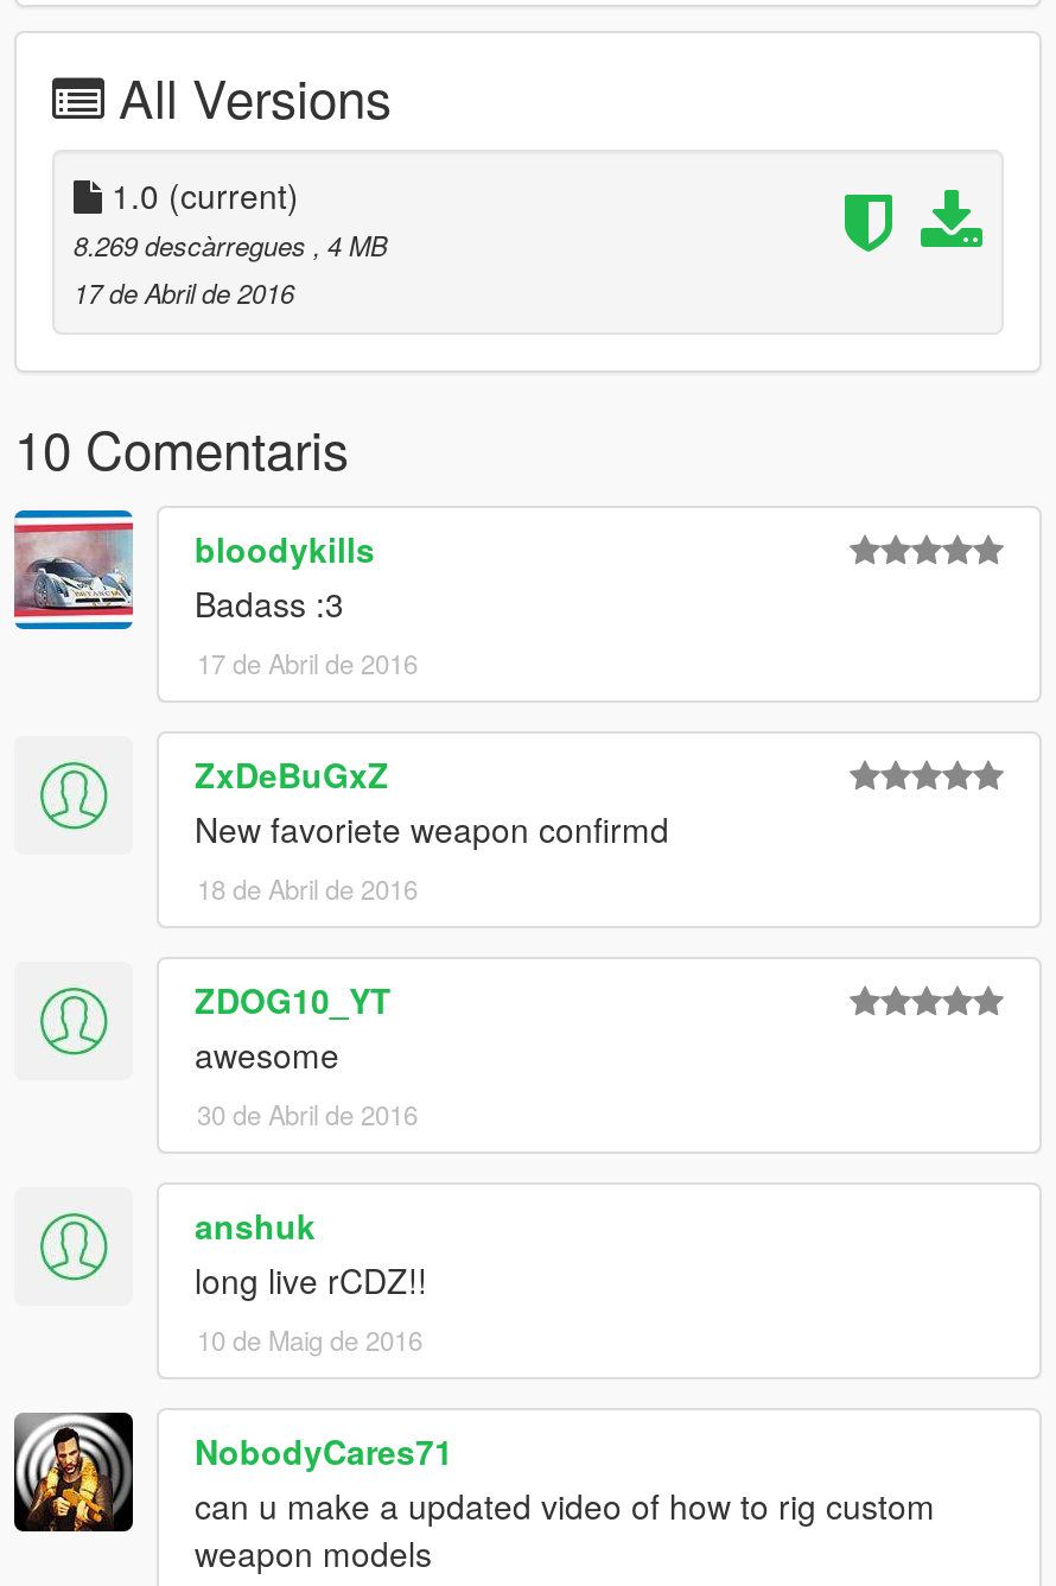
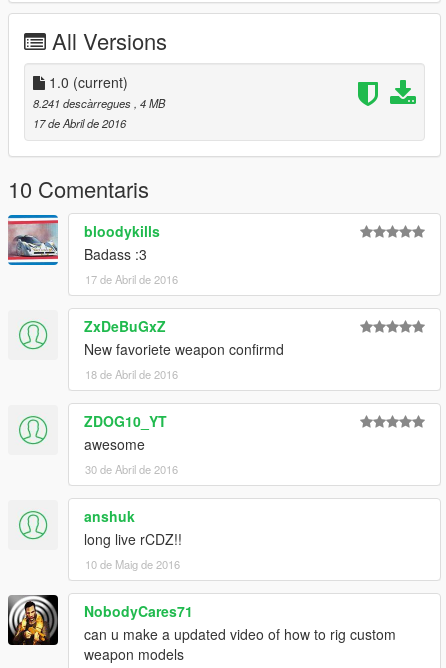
- 8.269 descàrregues, 4 MB
+ 8.241 descàrregues, 4 MB
